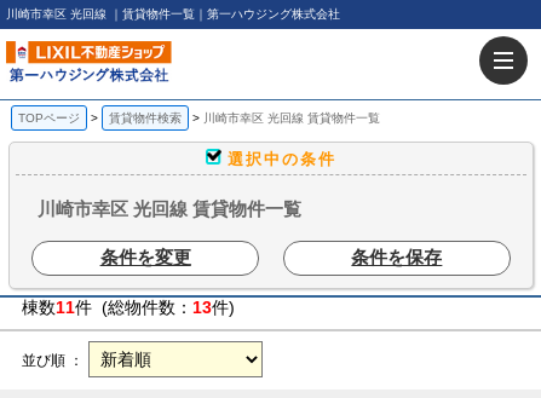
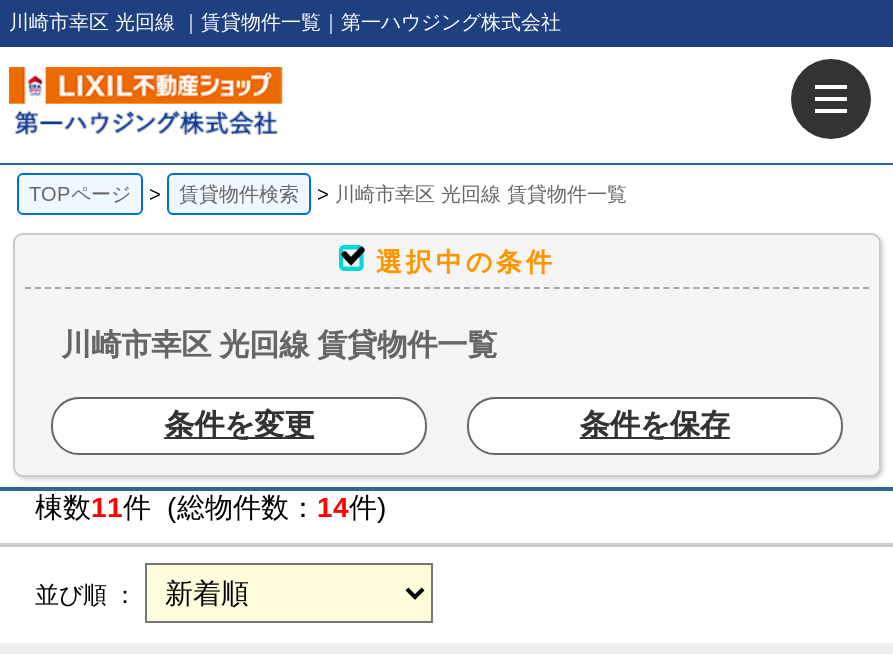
- 棟数11件 (総物件数：13件)
+ 棟数11件 (総物件数：14件)
